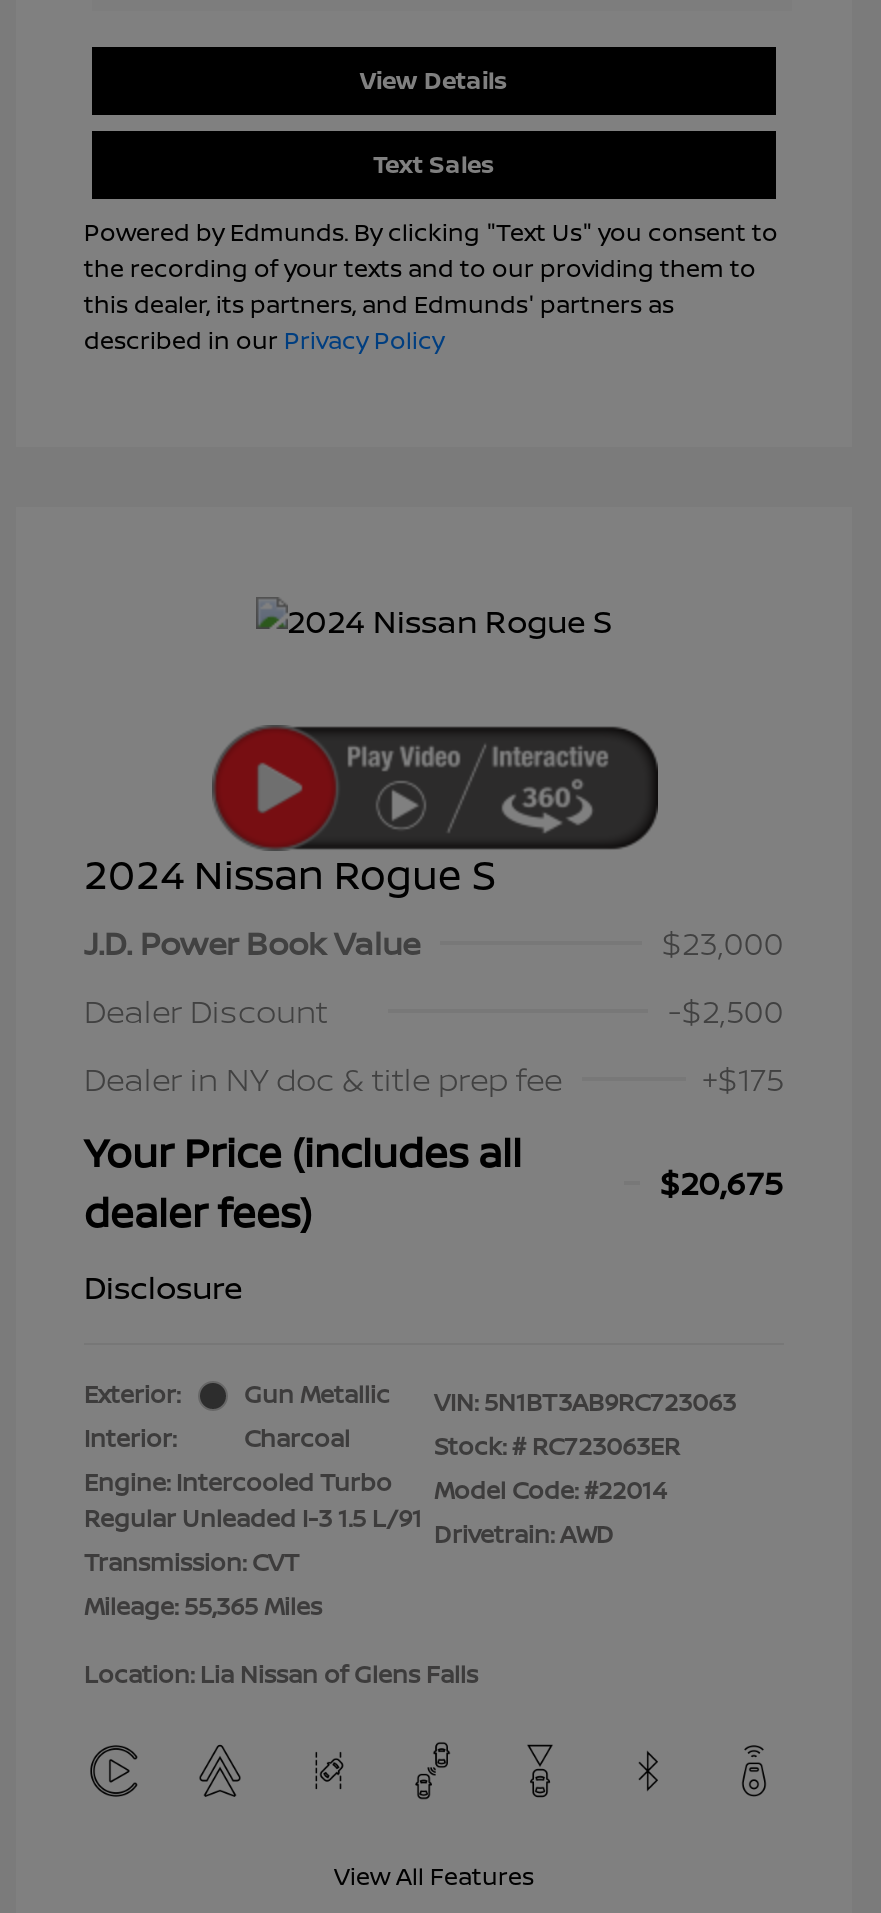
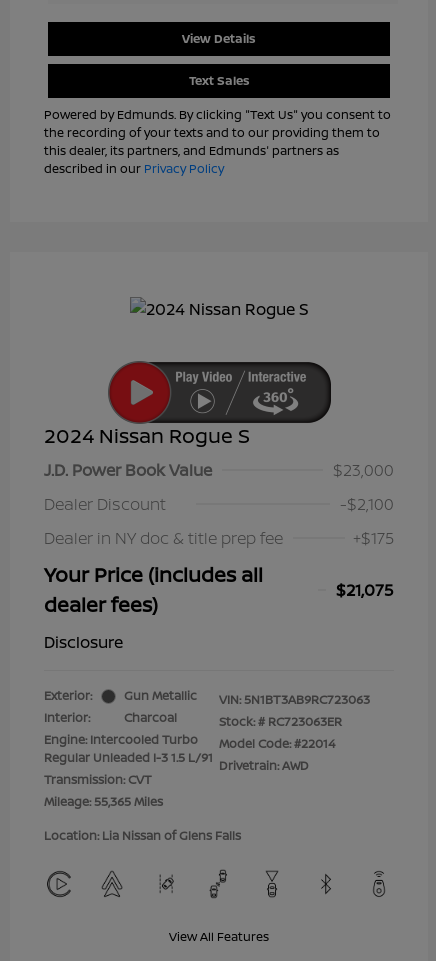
- -$2,500
+ -$2,100

- $20,675
+ $21,075
